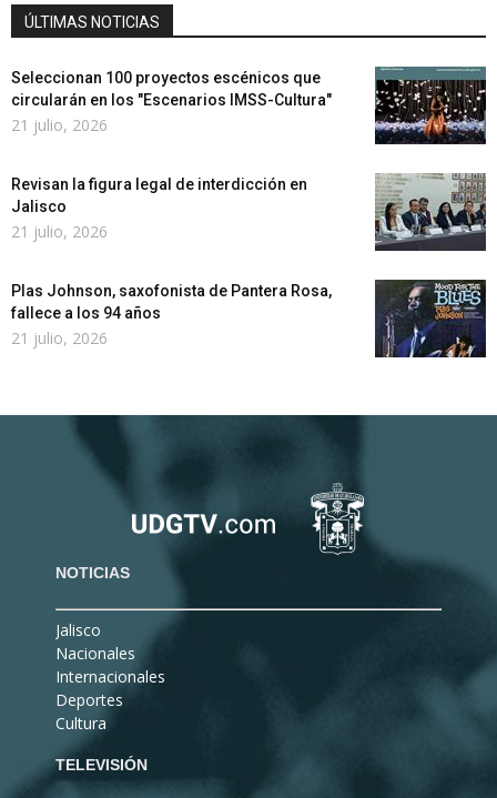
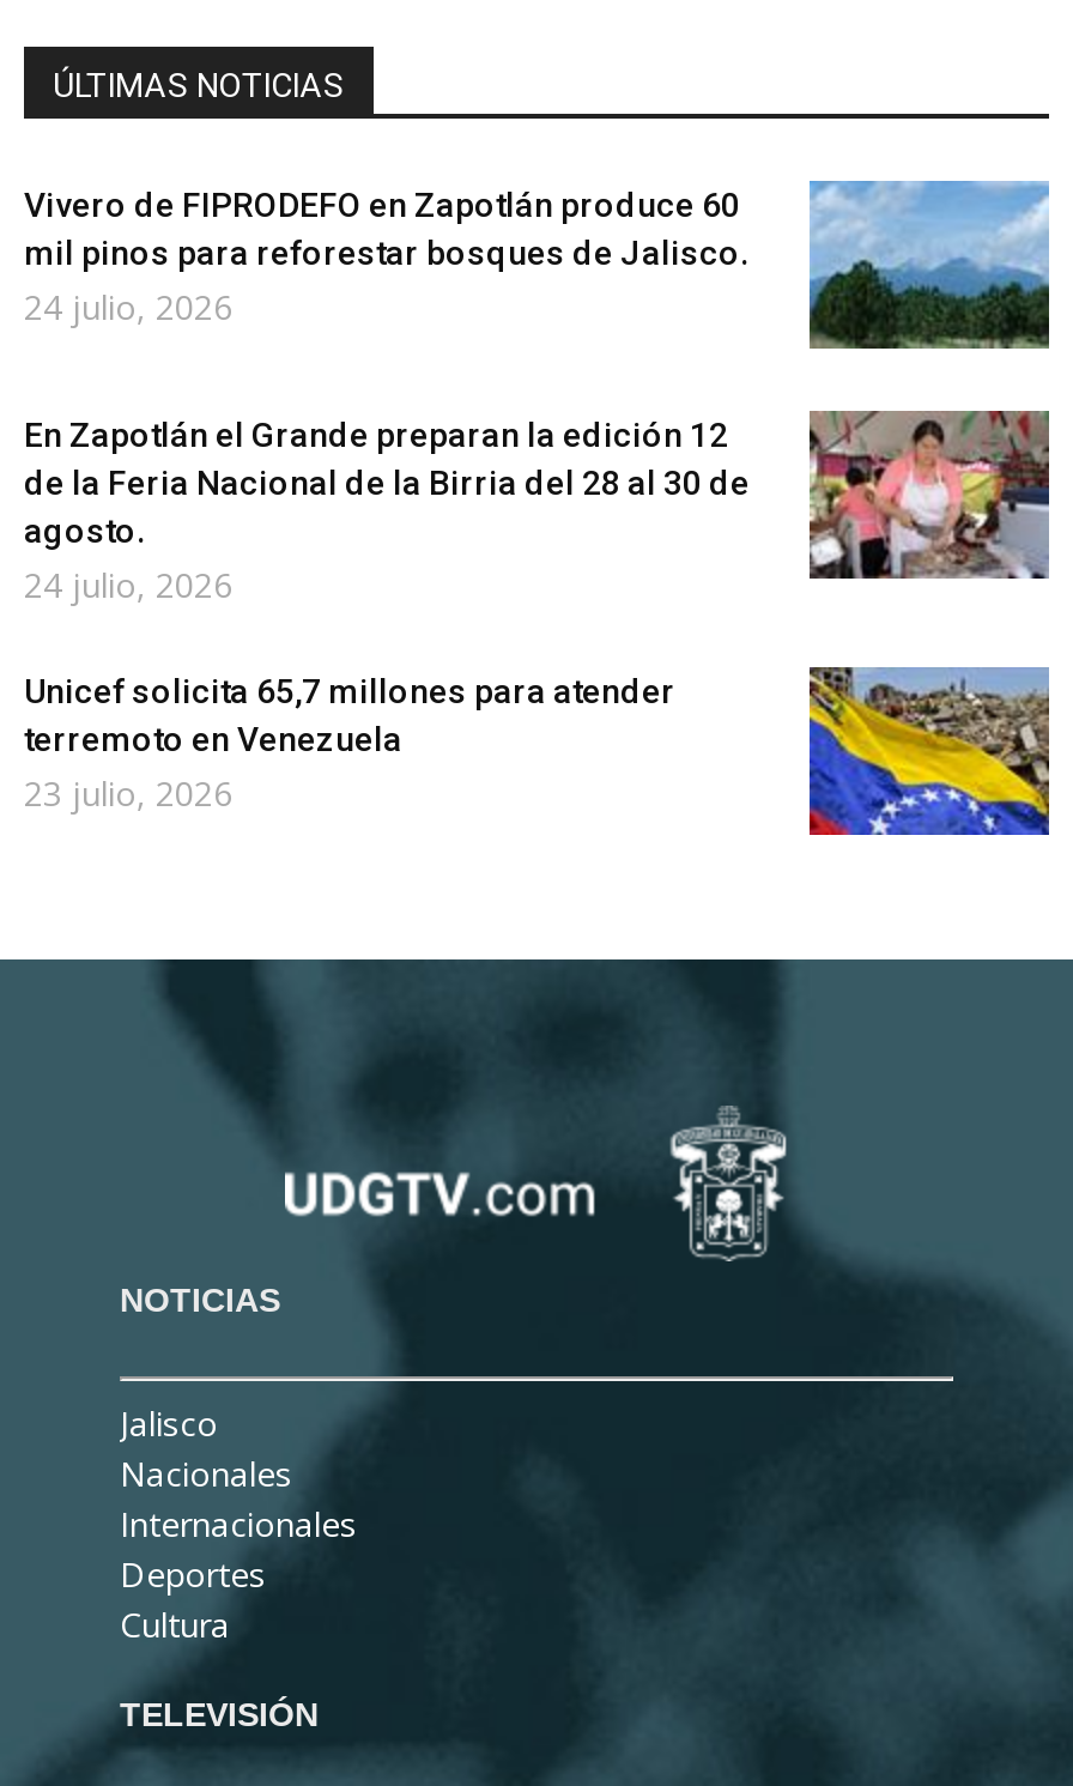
- [image]
- Seleccionan 100 proyectos escénicos que
- circularán en los "Escenarios IMSS-Cultura"
- 21 julio, 2026
+ [image]
+ Vivero de FIPRODEFO en Zapotlán produce 60
+ mil pinos para reforestar bosques de Jalisco.
+ 24 julio, 2026

- Revisan la figura legal de interdicción en
- Jalisco
- 21 julio, 2026
+ En Zapotlán el Grande preparan la edición 12
+ de la Feria Nacional de la Birria del 28 al 30 de
+ agosto.
+ 24 julio, 2026

- [image]
+ [image]

- Plas Johnson, saxofonista de Pantera Rosa,
- fallece a los 94 años
- 21 julio, 2026
+ Unicef solicita 65,7 millones para atender
+ terremoto en Venezuela
+ 23 julio, 2026

- [image]
+ [image]
